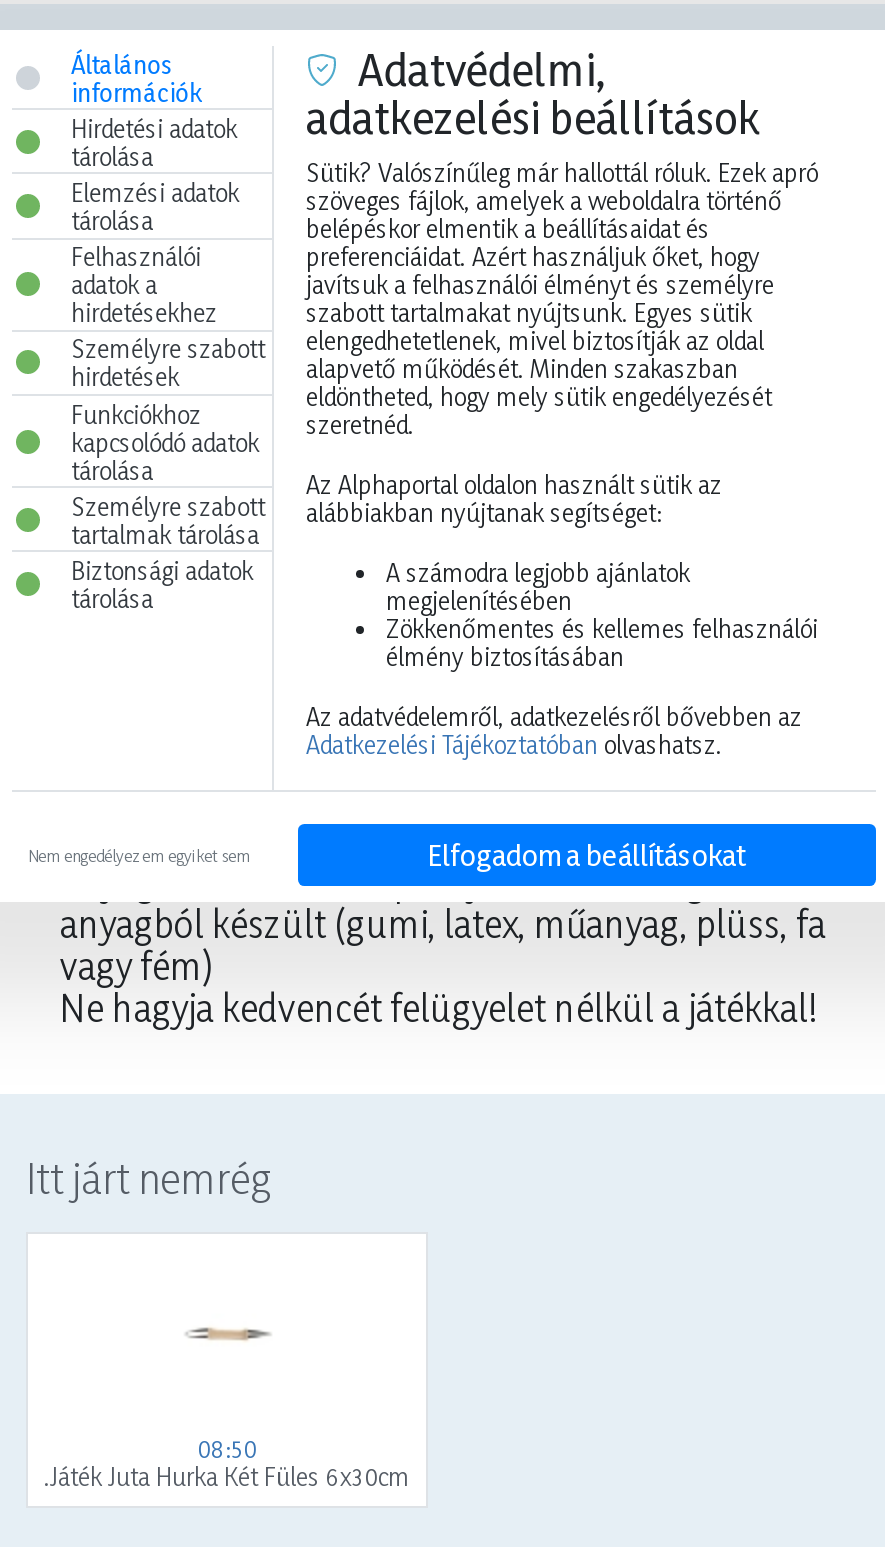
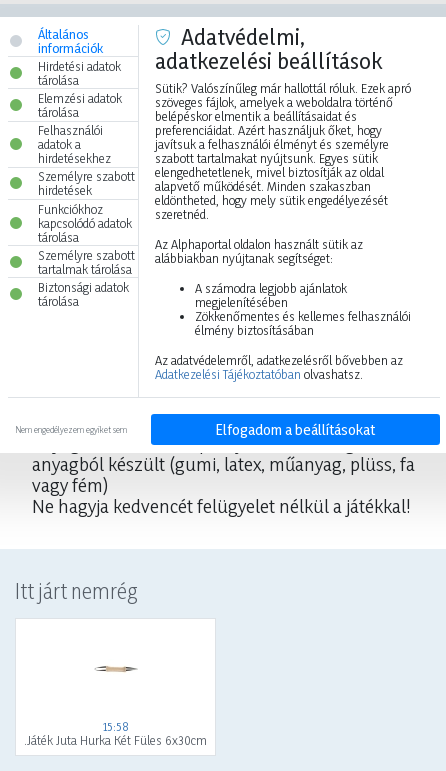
- 08:50
+ 15:58
